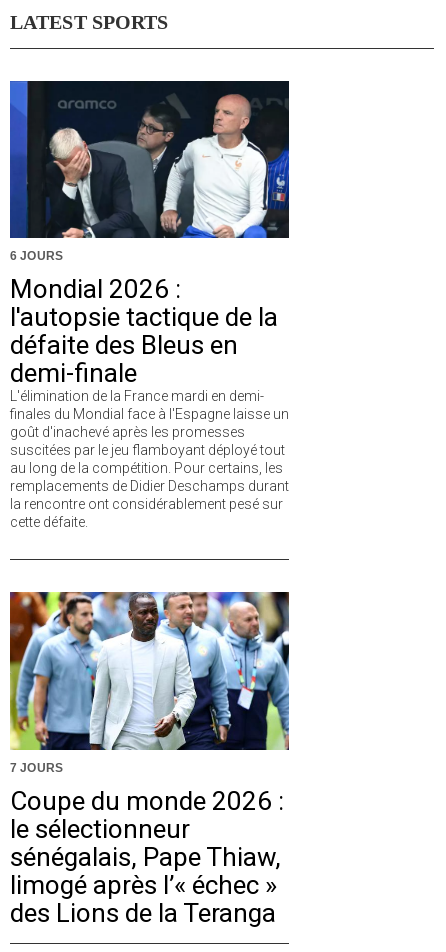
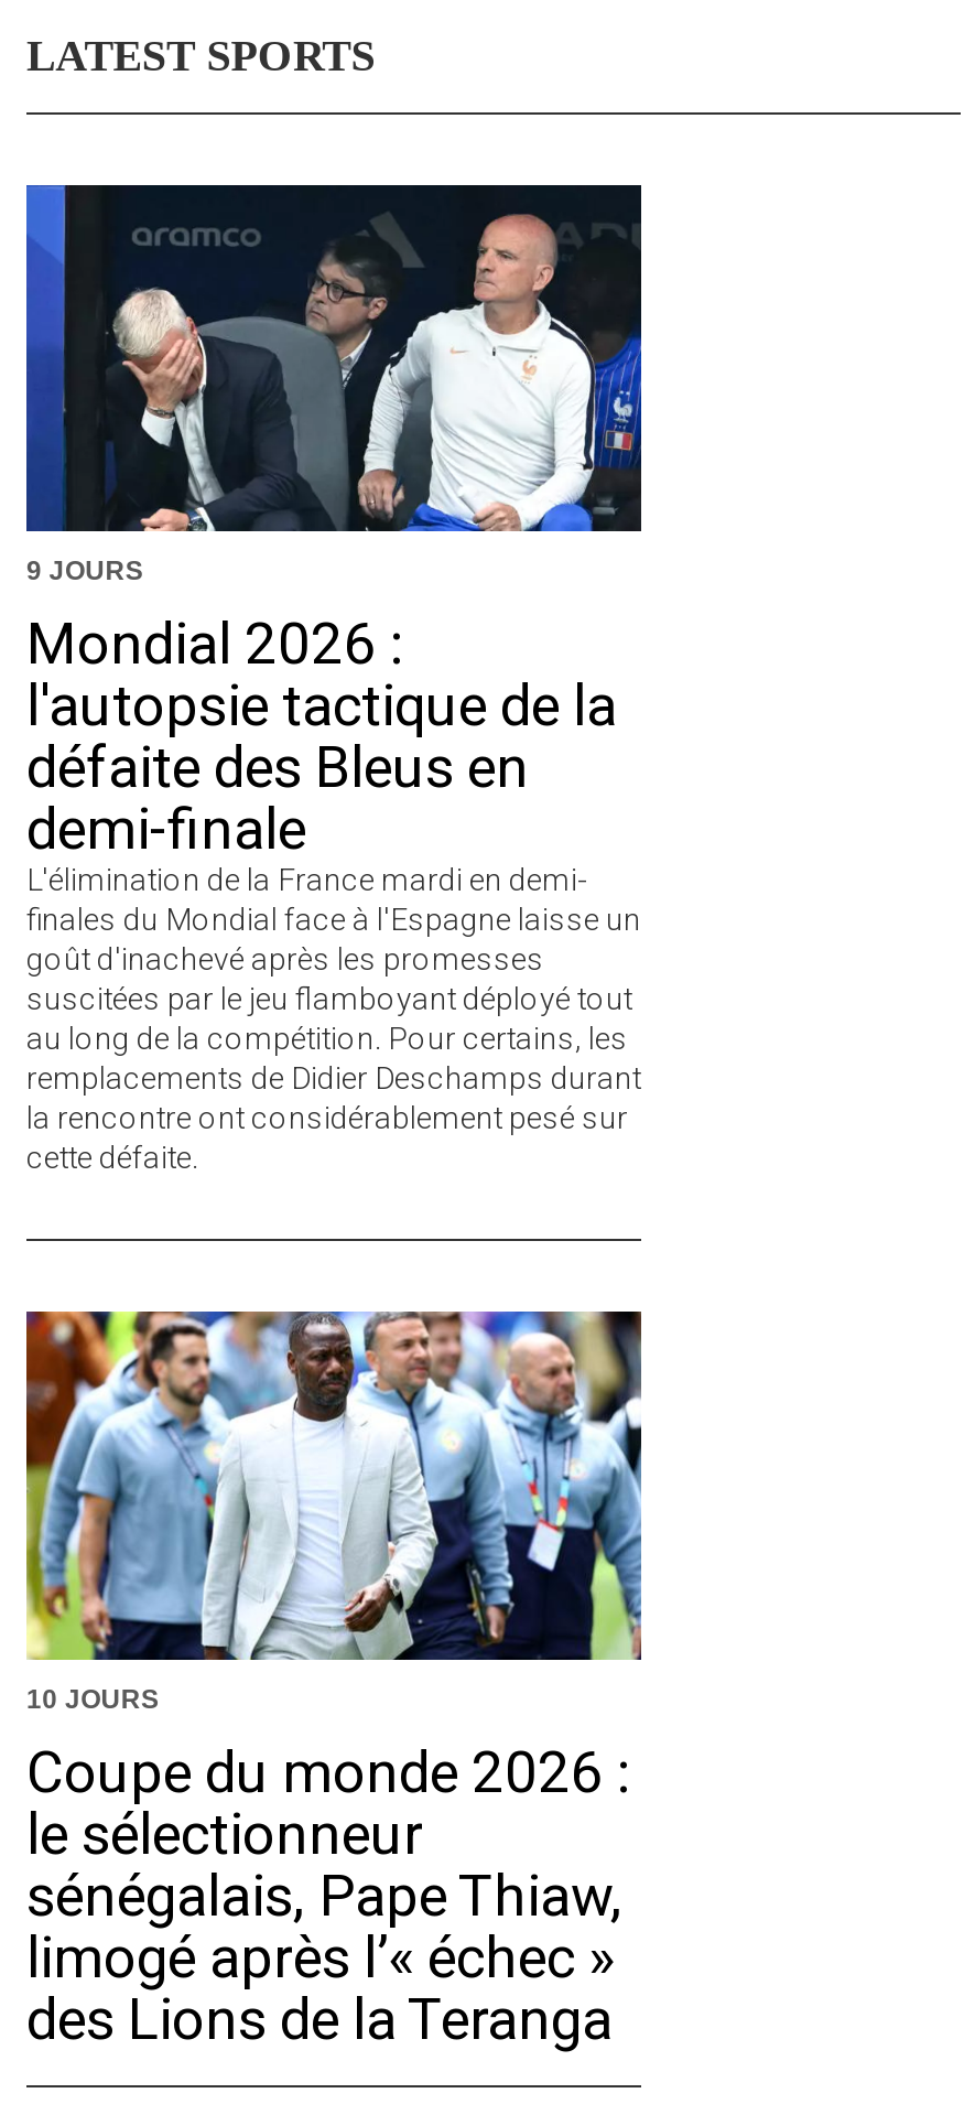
- 6 JOURS
+ 9 JOURS

- 7 JOURS
+ 10 JOURS
